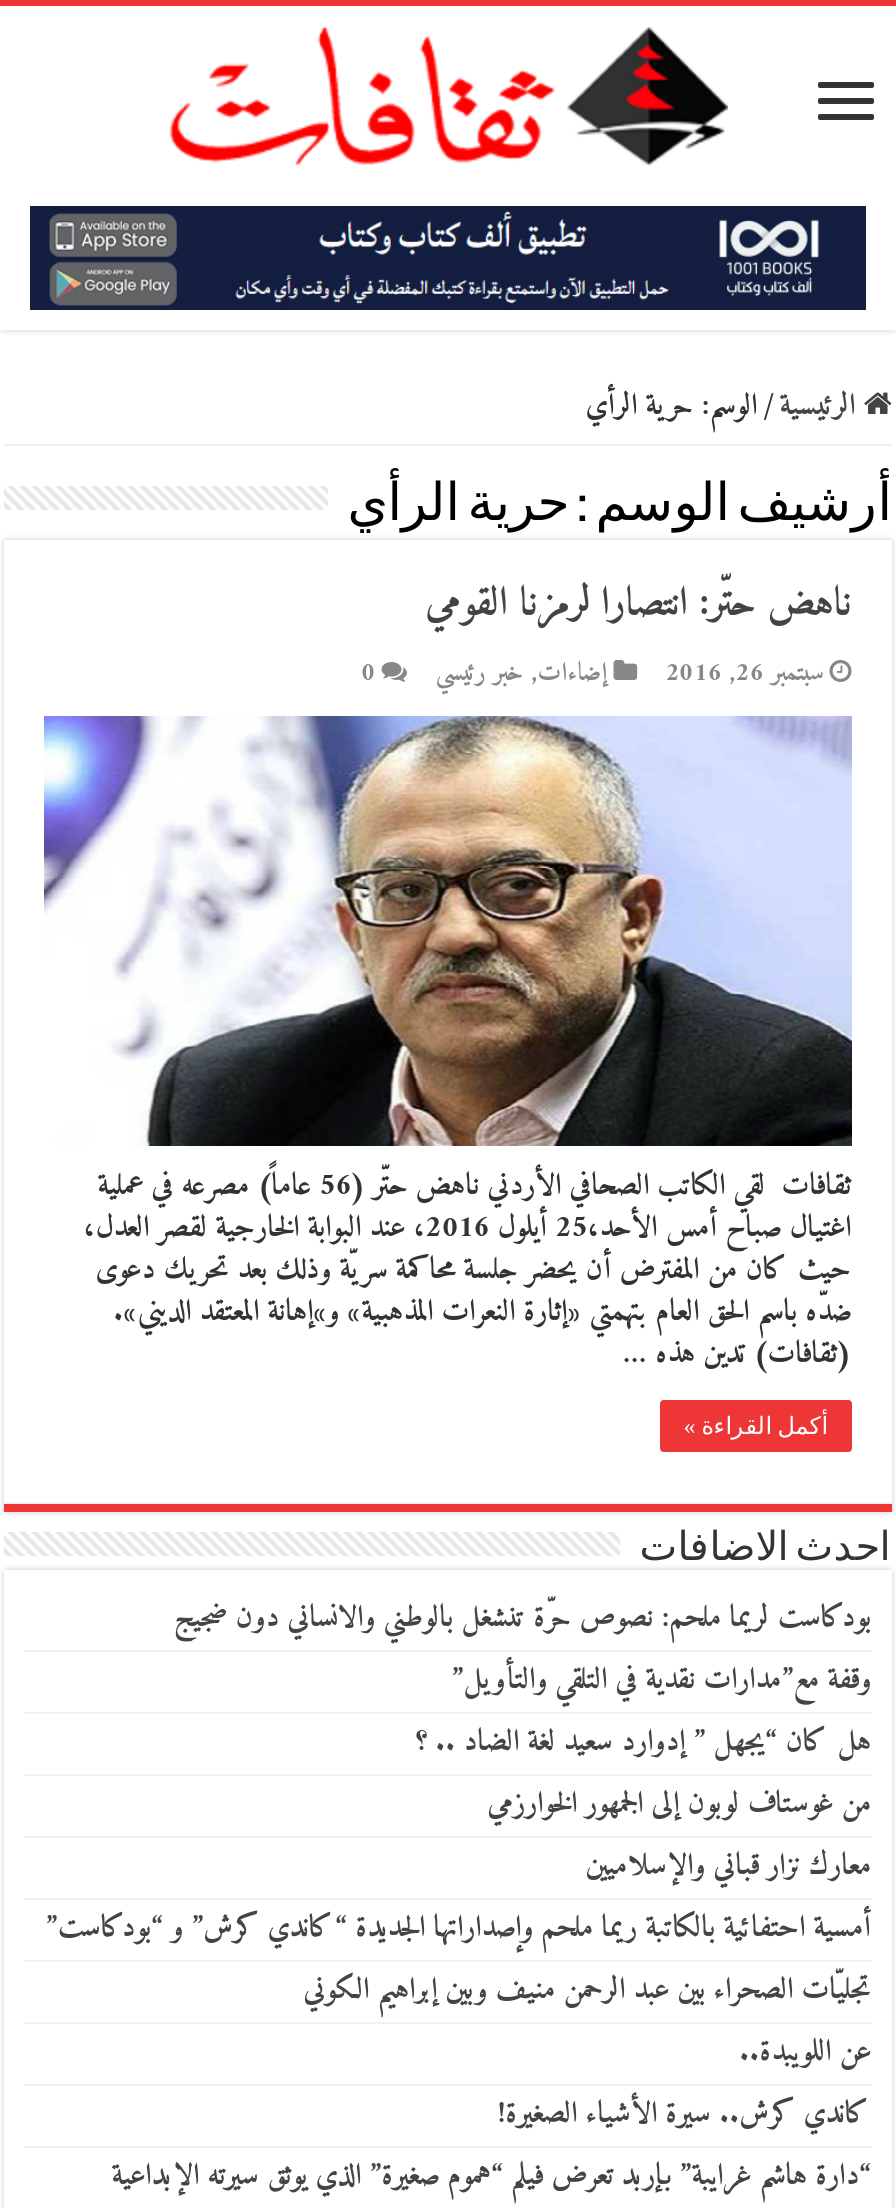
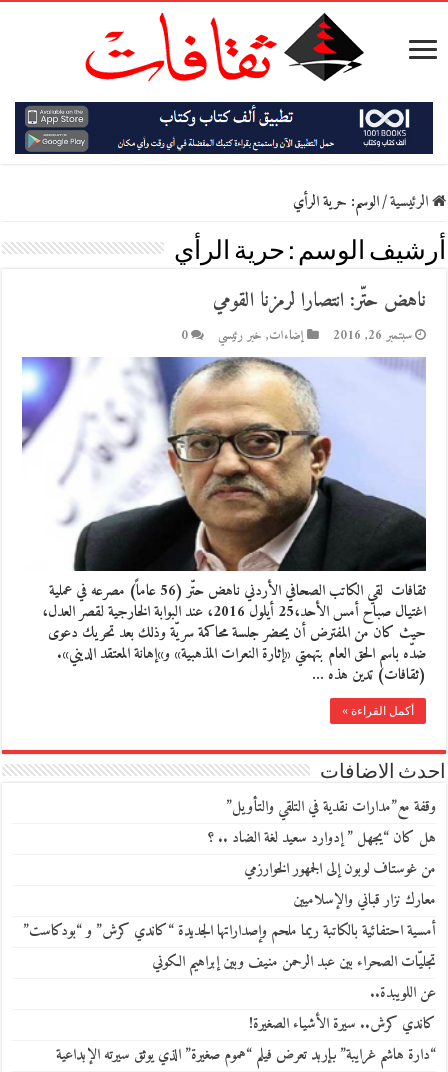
- بودكاست لريما ملحم: نصوص حرّة تنشغل بالوطني والانساني دون ضجيج
